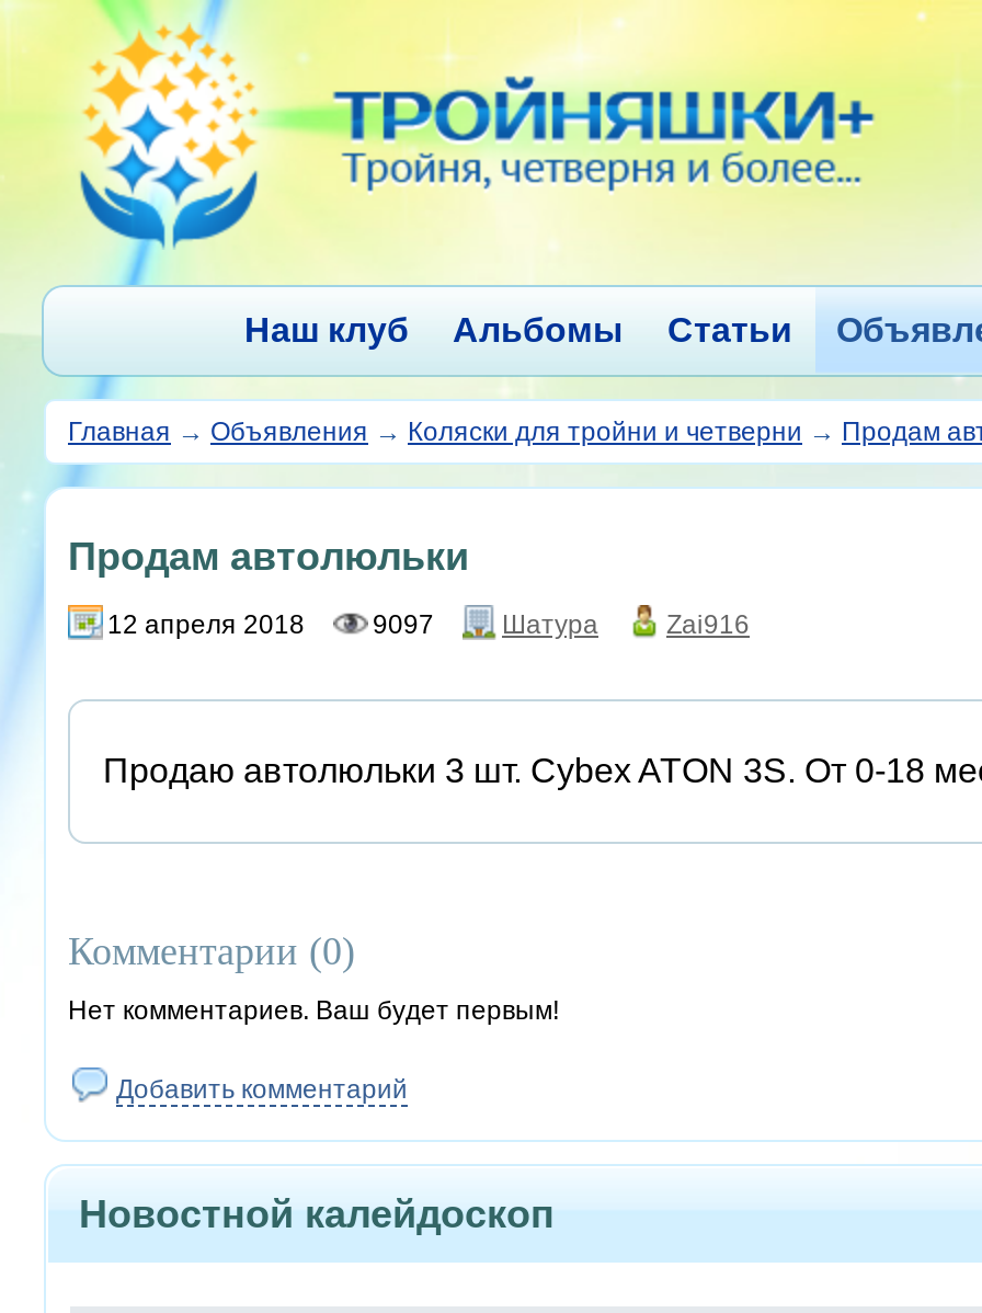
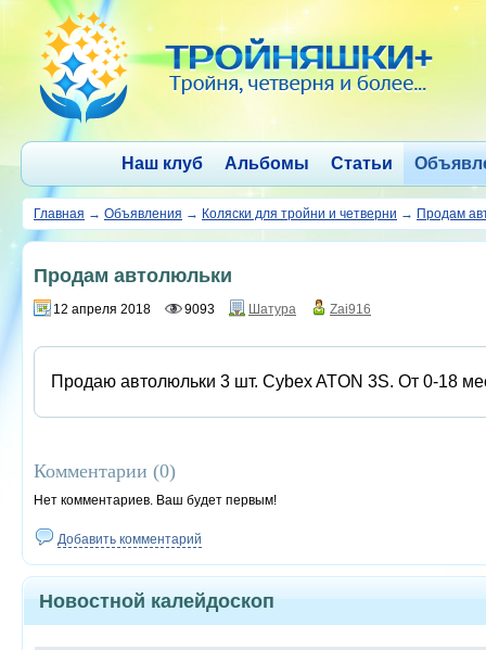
- 9097
+ 9093
